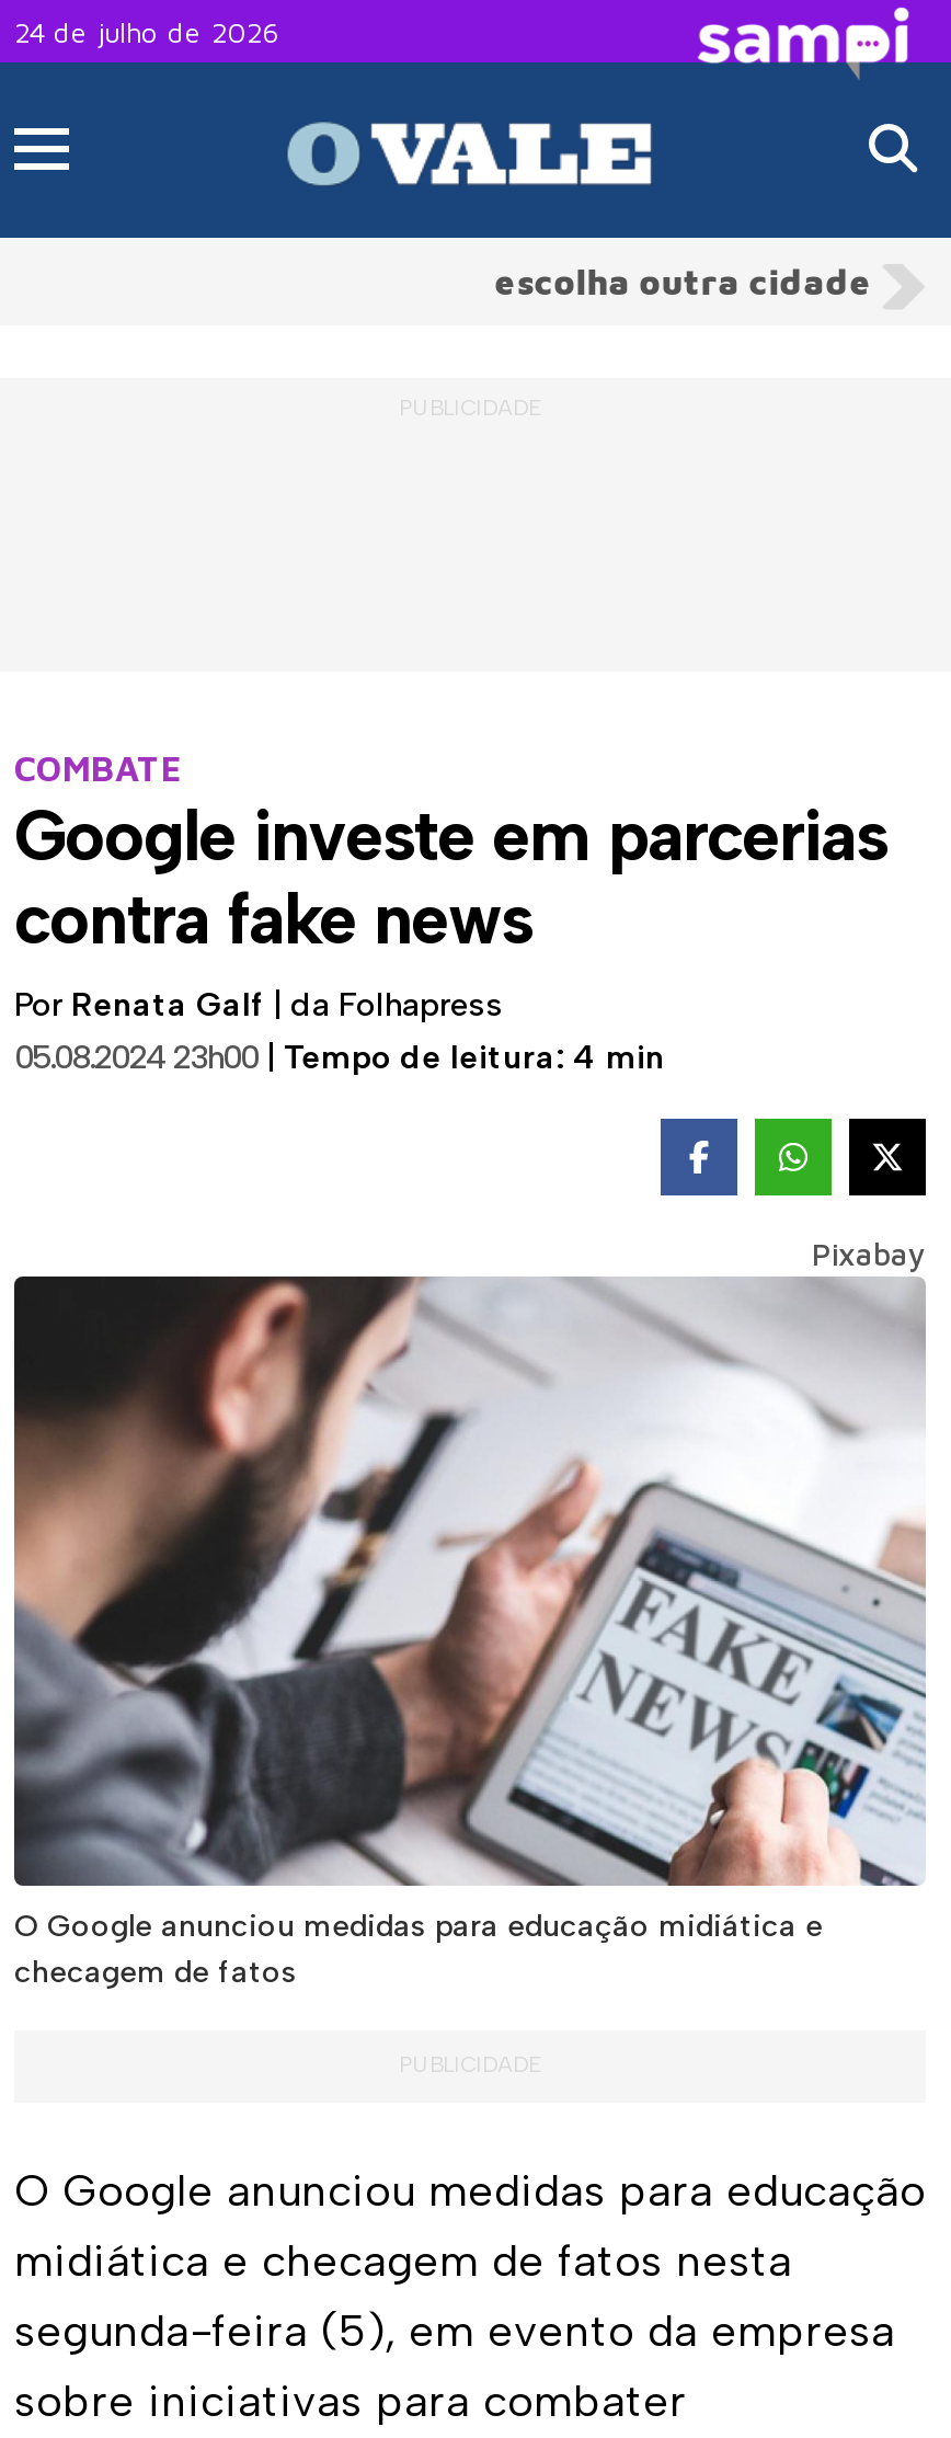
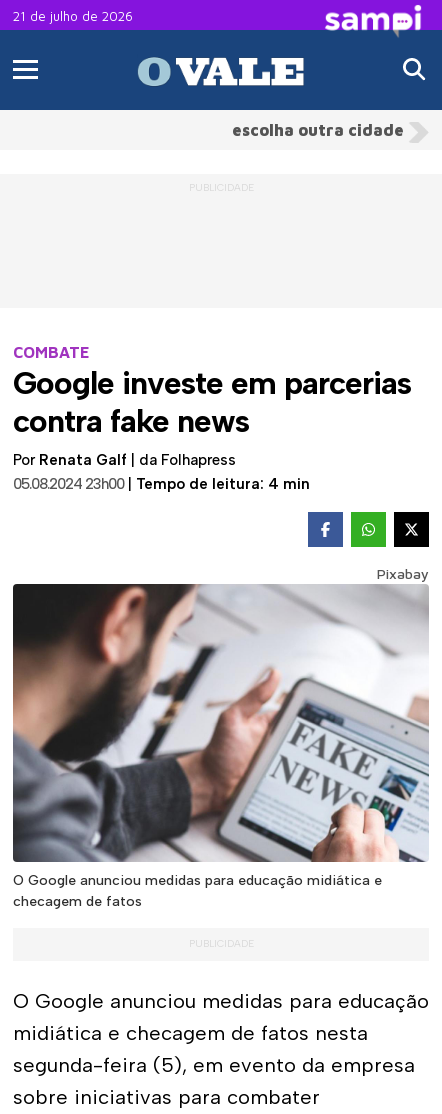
- 24 de julho de 2026
+ 21 de julho de 2026
